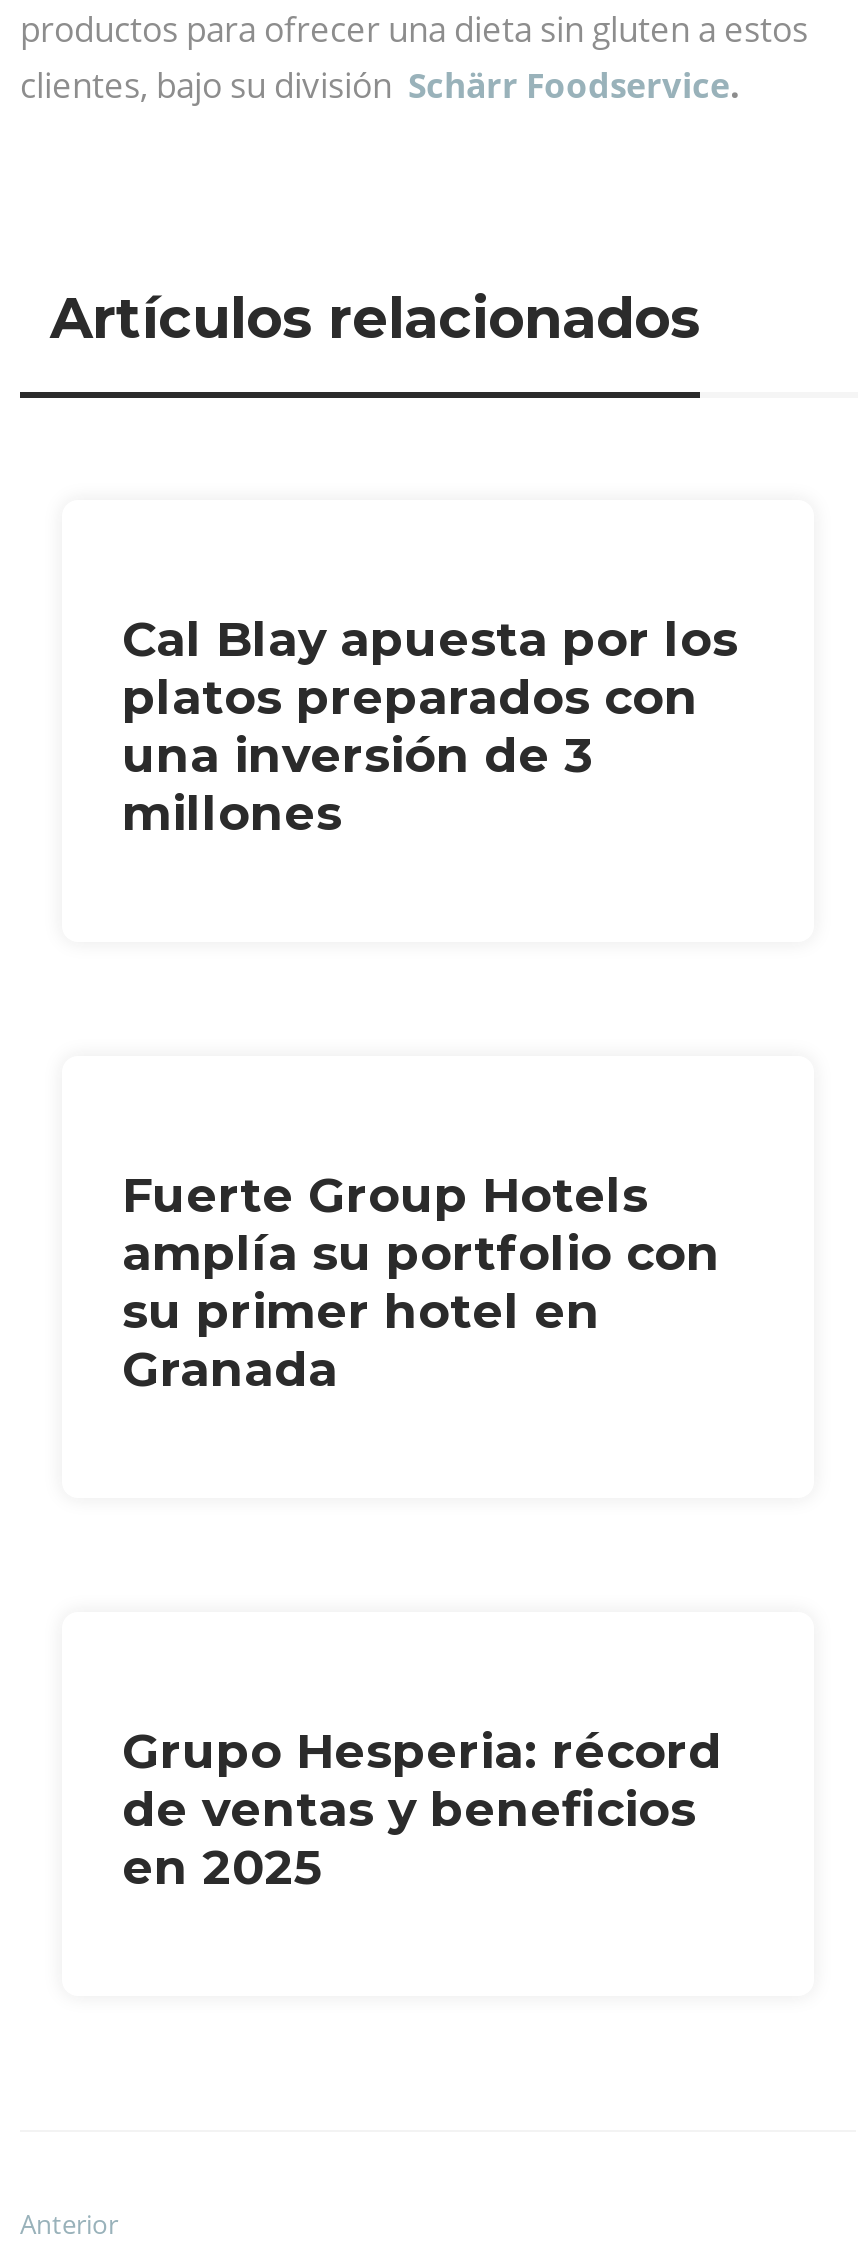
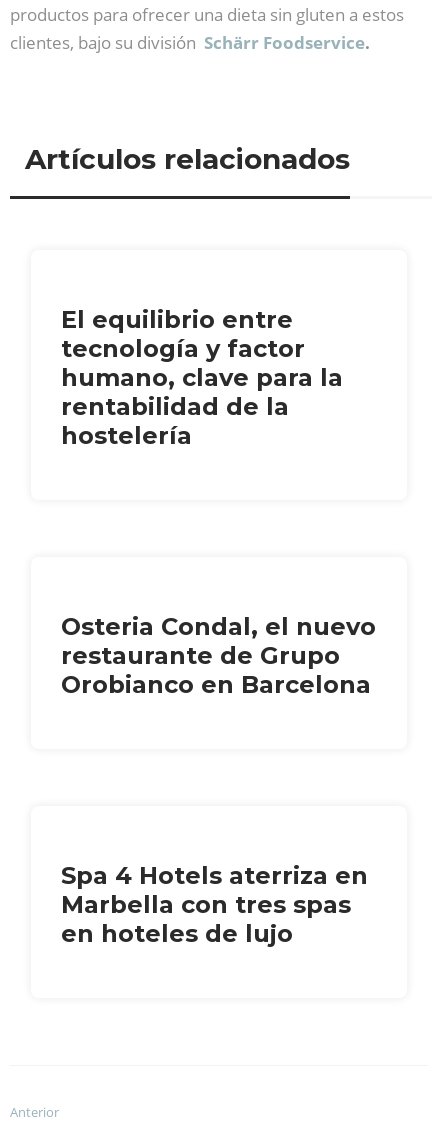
- Cal Blay apuesta por los
- platos preparados con
- una inversión de 3
- millones
+ El equilibrio entre
+ tecnología y factor
+ humano, clave para la
+ rentabilidad de la
+ hostelería

- Fuerte Group Hotels
- amplía su portfolio con
- su primer hotel en
- Granada
+ Osteria Condal, el nuevo
+ restaurante de Grupo
+ Orobianco en Barcelona

- Grupo Hesperia: récord
- de ventas y beneficios
- en 2025
+ Spa 4 Hotels aterriza en
+ Marbella con tres spas
+ en hoteles de lujo
